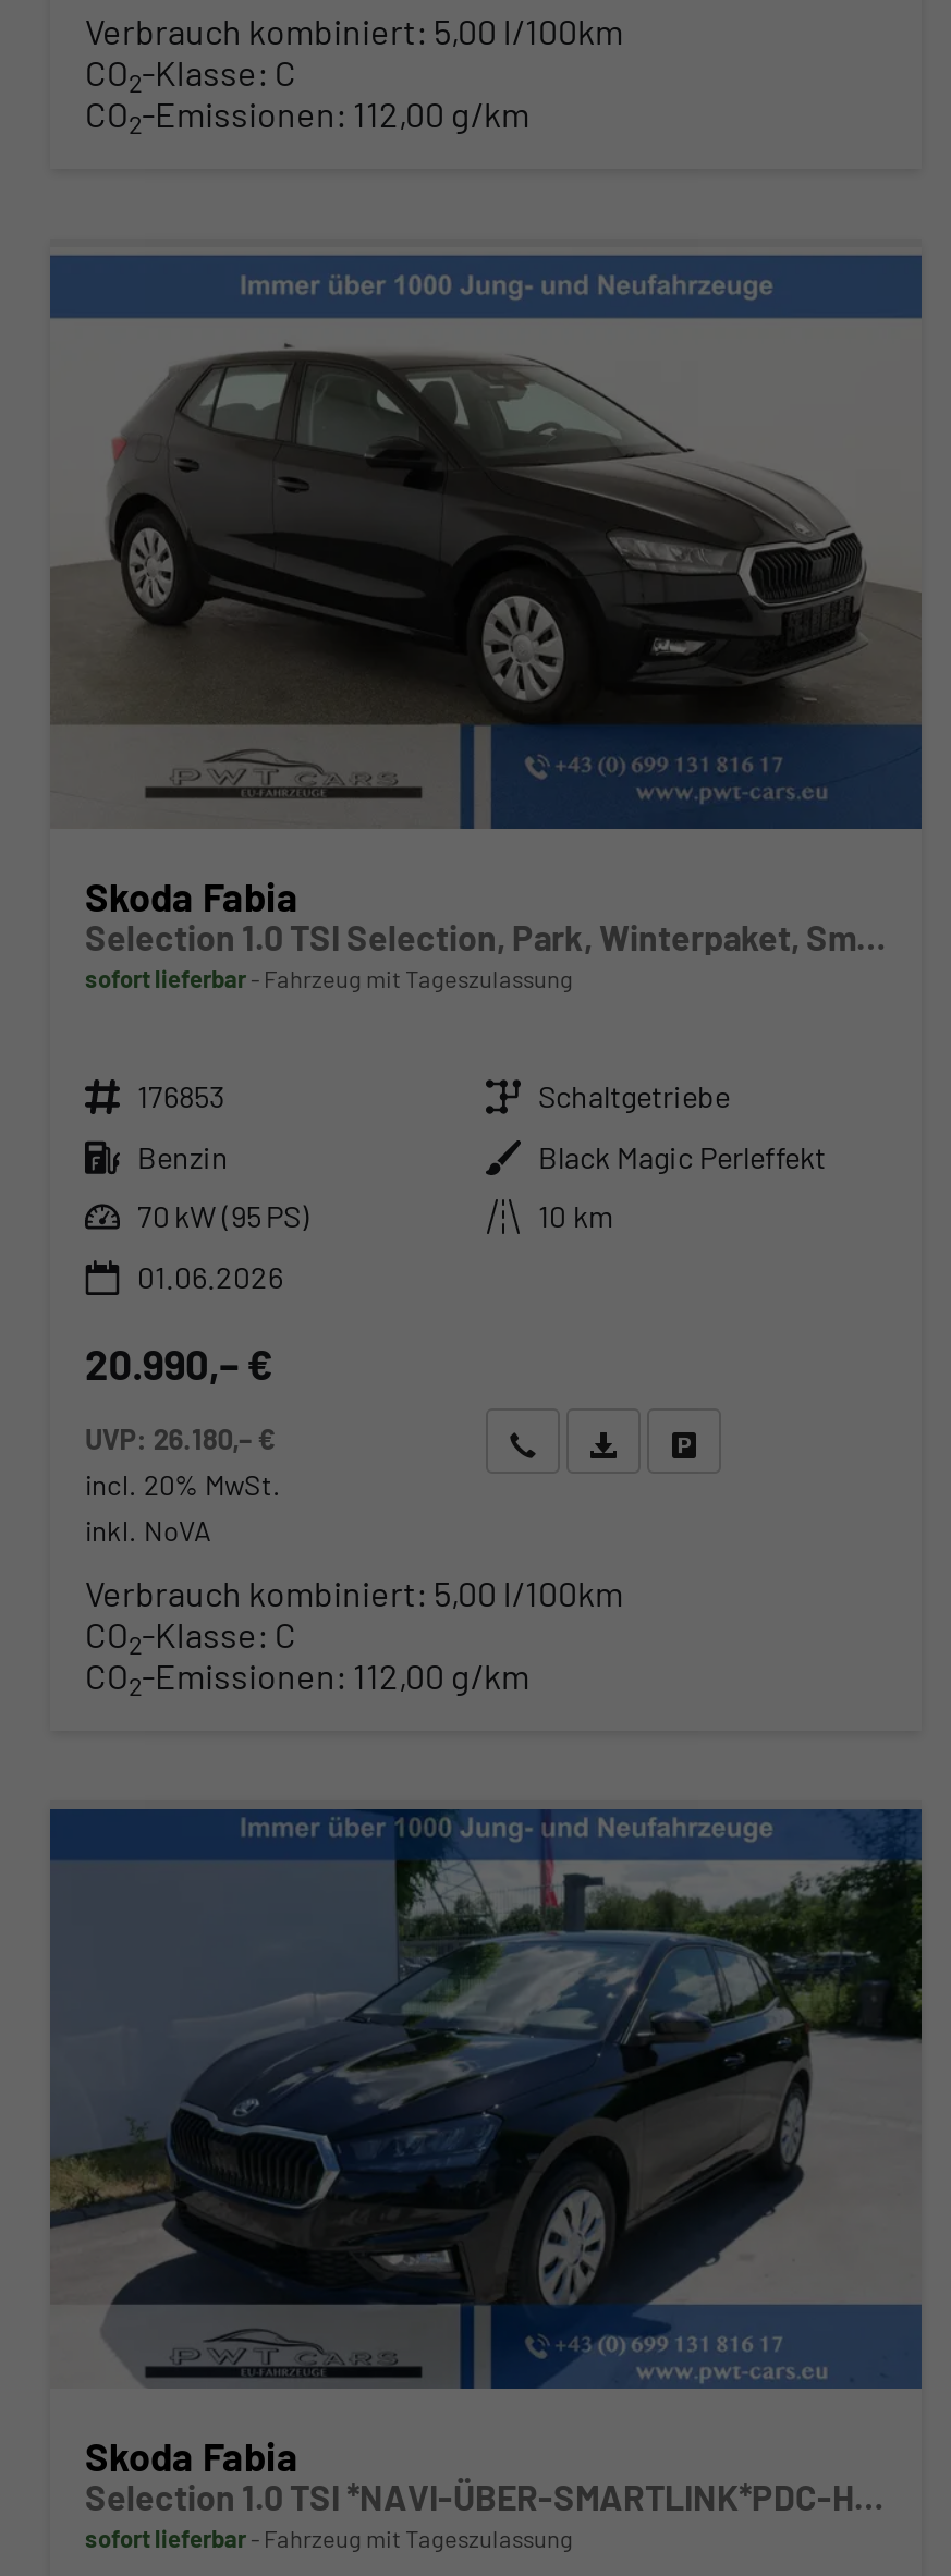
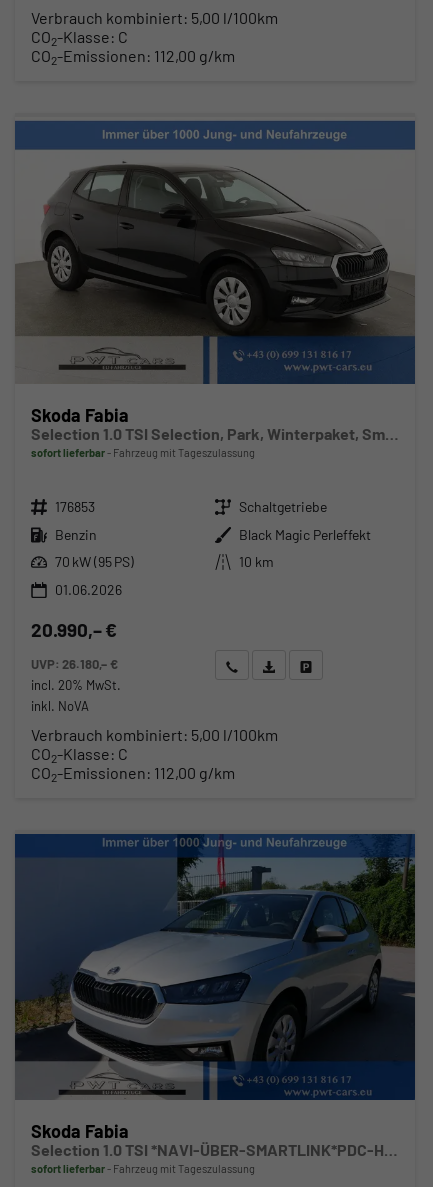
- [image]
+ [image]
